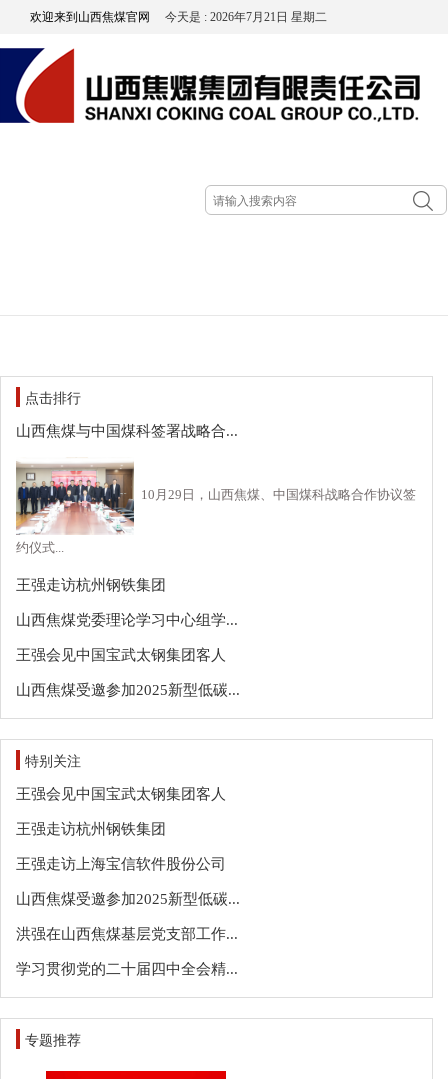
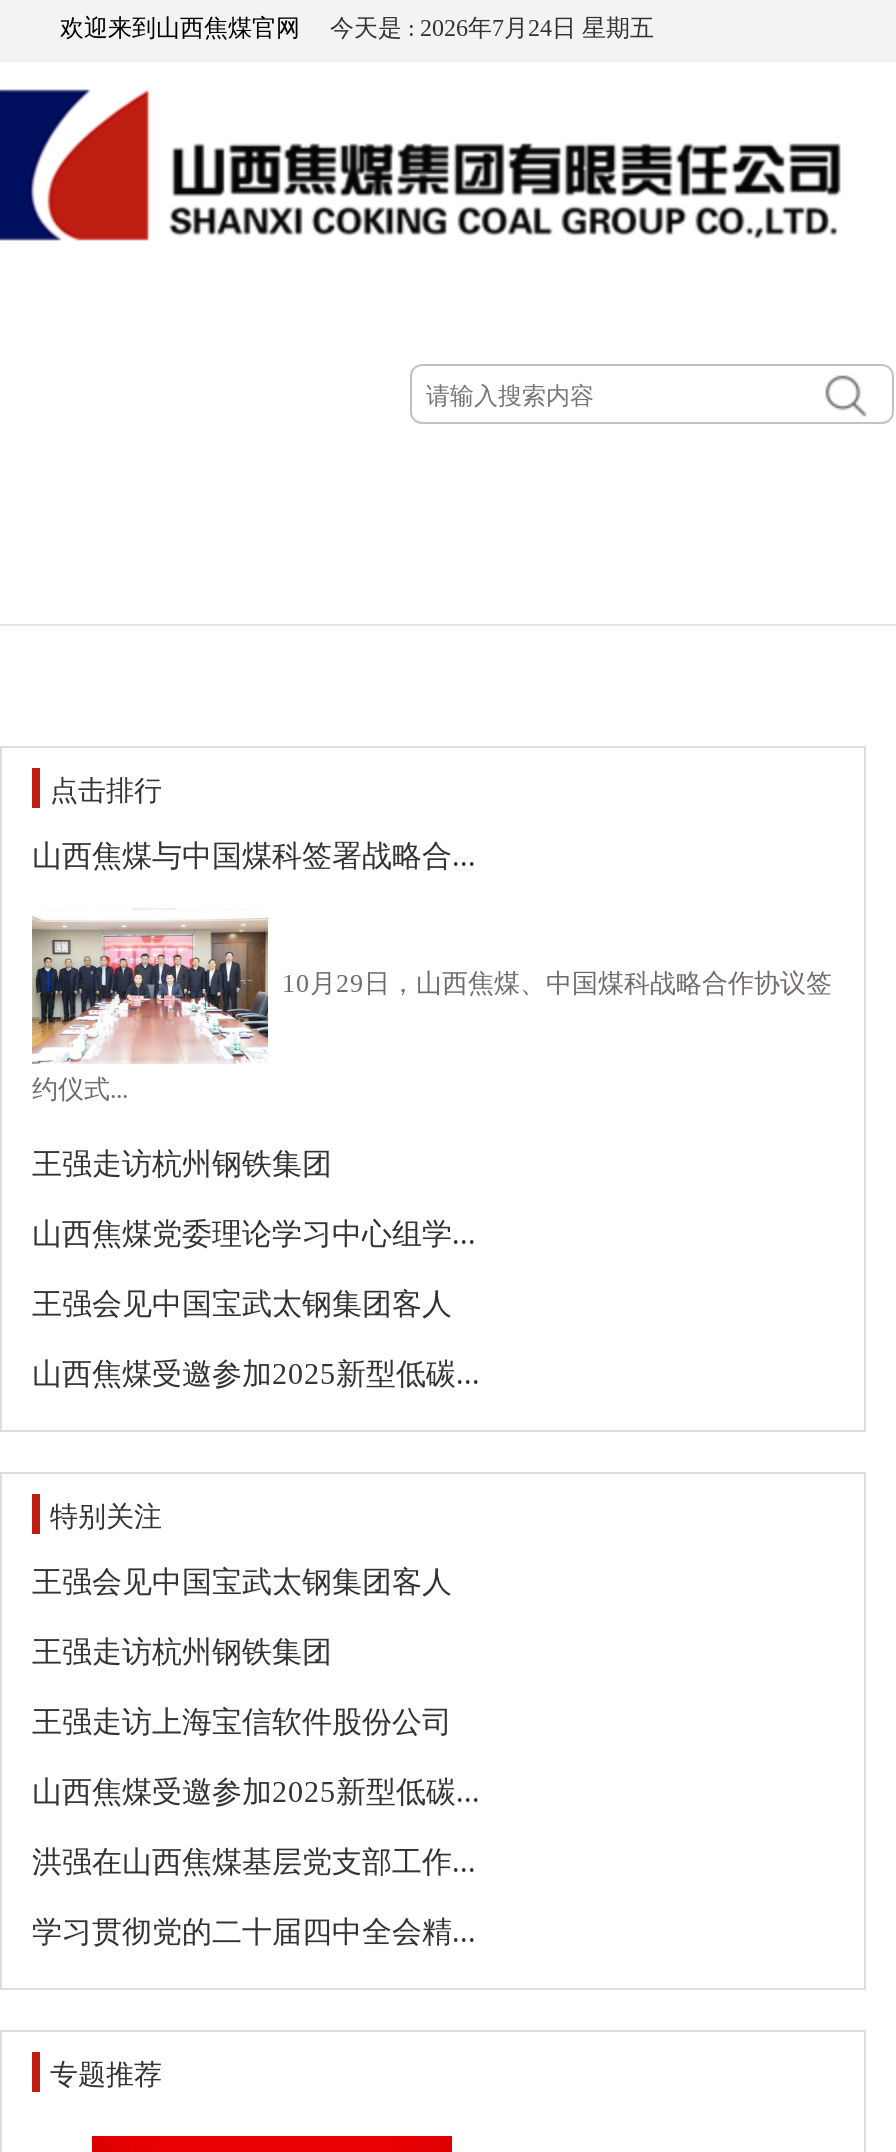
- 欢迎来到山西焦煤官网 今天是 : 2026年7月21日 星期二
+ 欢迎来到山西焦煤官网 今天是 : 2026年7月24日 星期五
